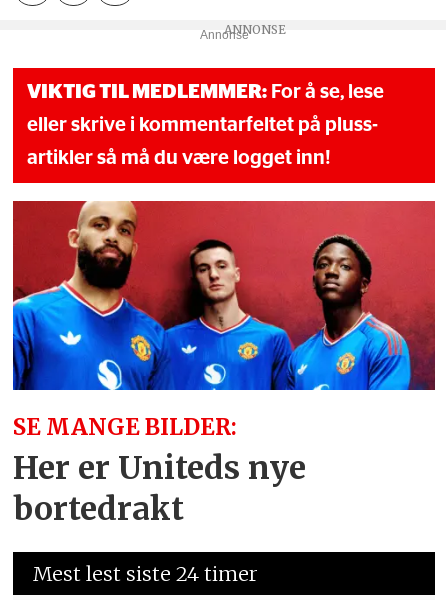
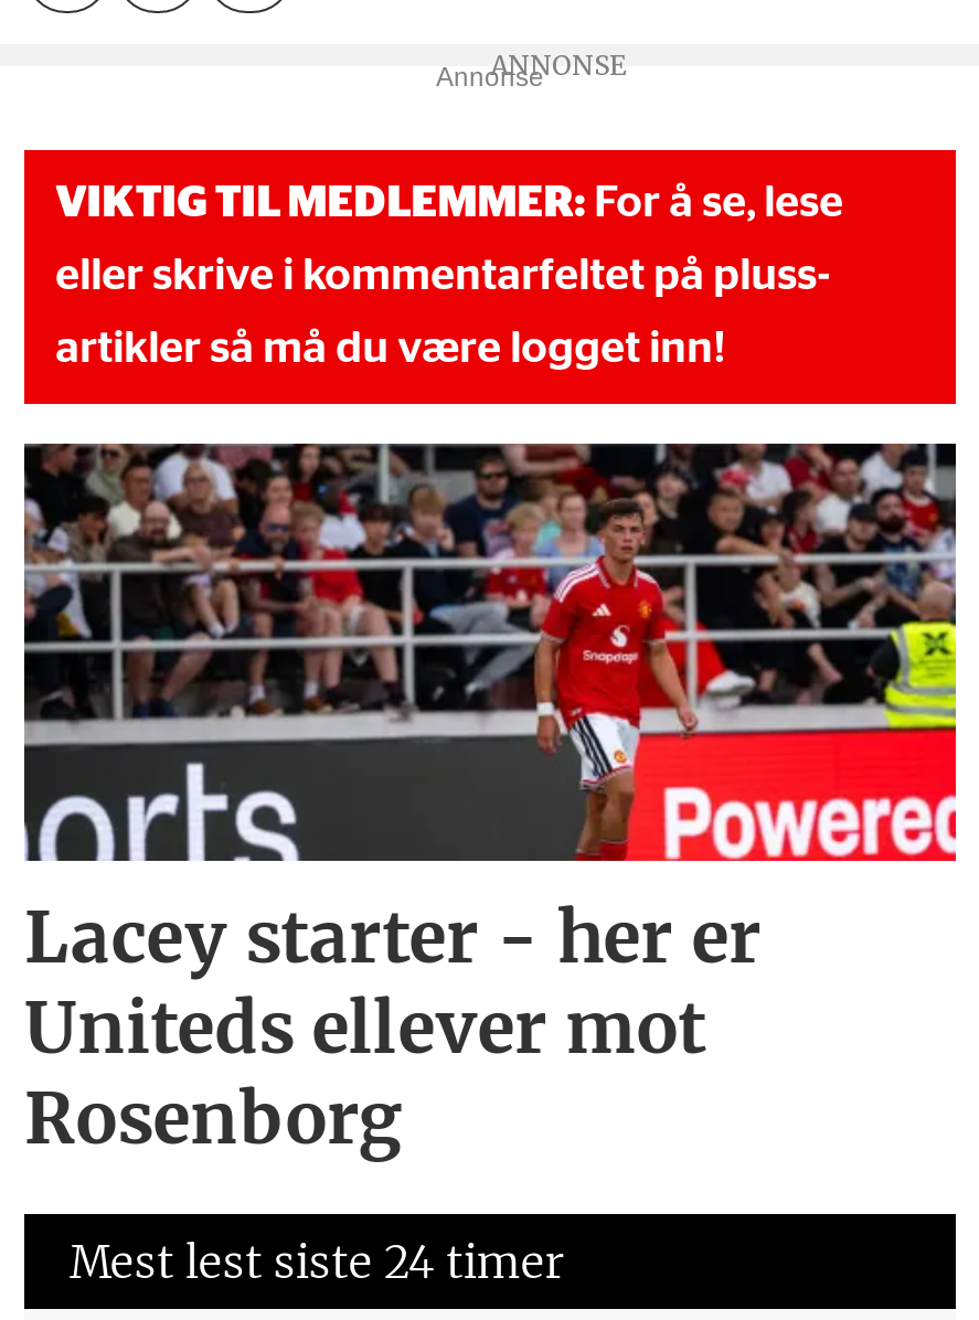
- [image]
- SE MANGE BILDER:
- Her er Uniteds nye
- bortedrakt
+ [image]
+ Lacey starter - her er
+ Uniteds ellever mot
+ Rosenborg
